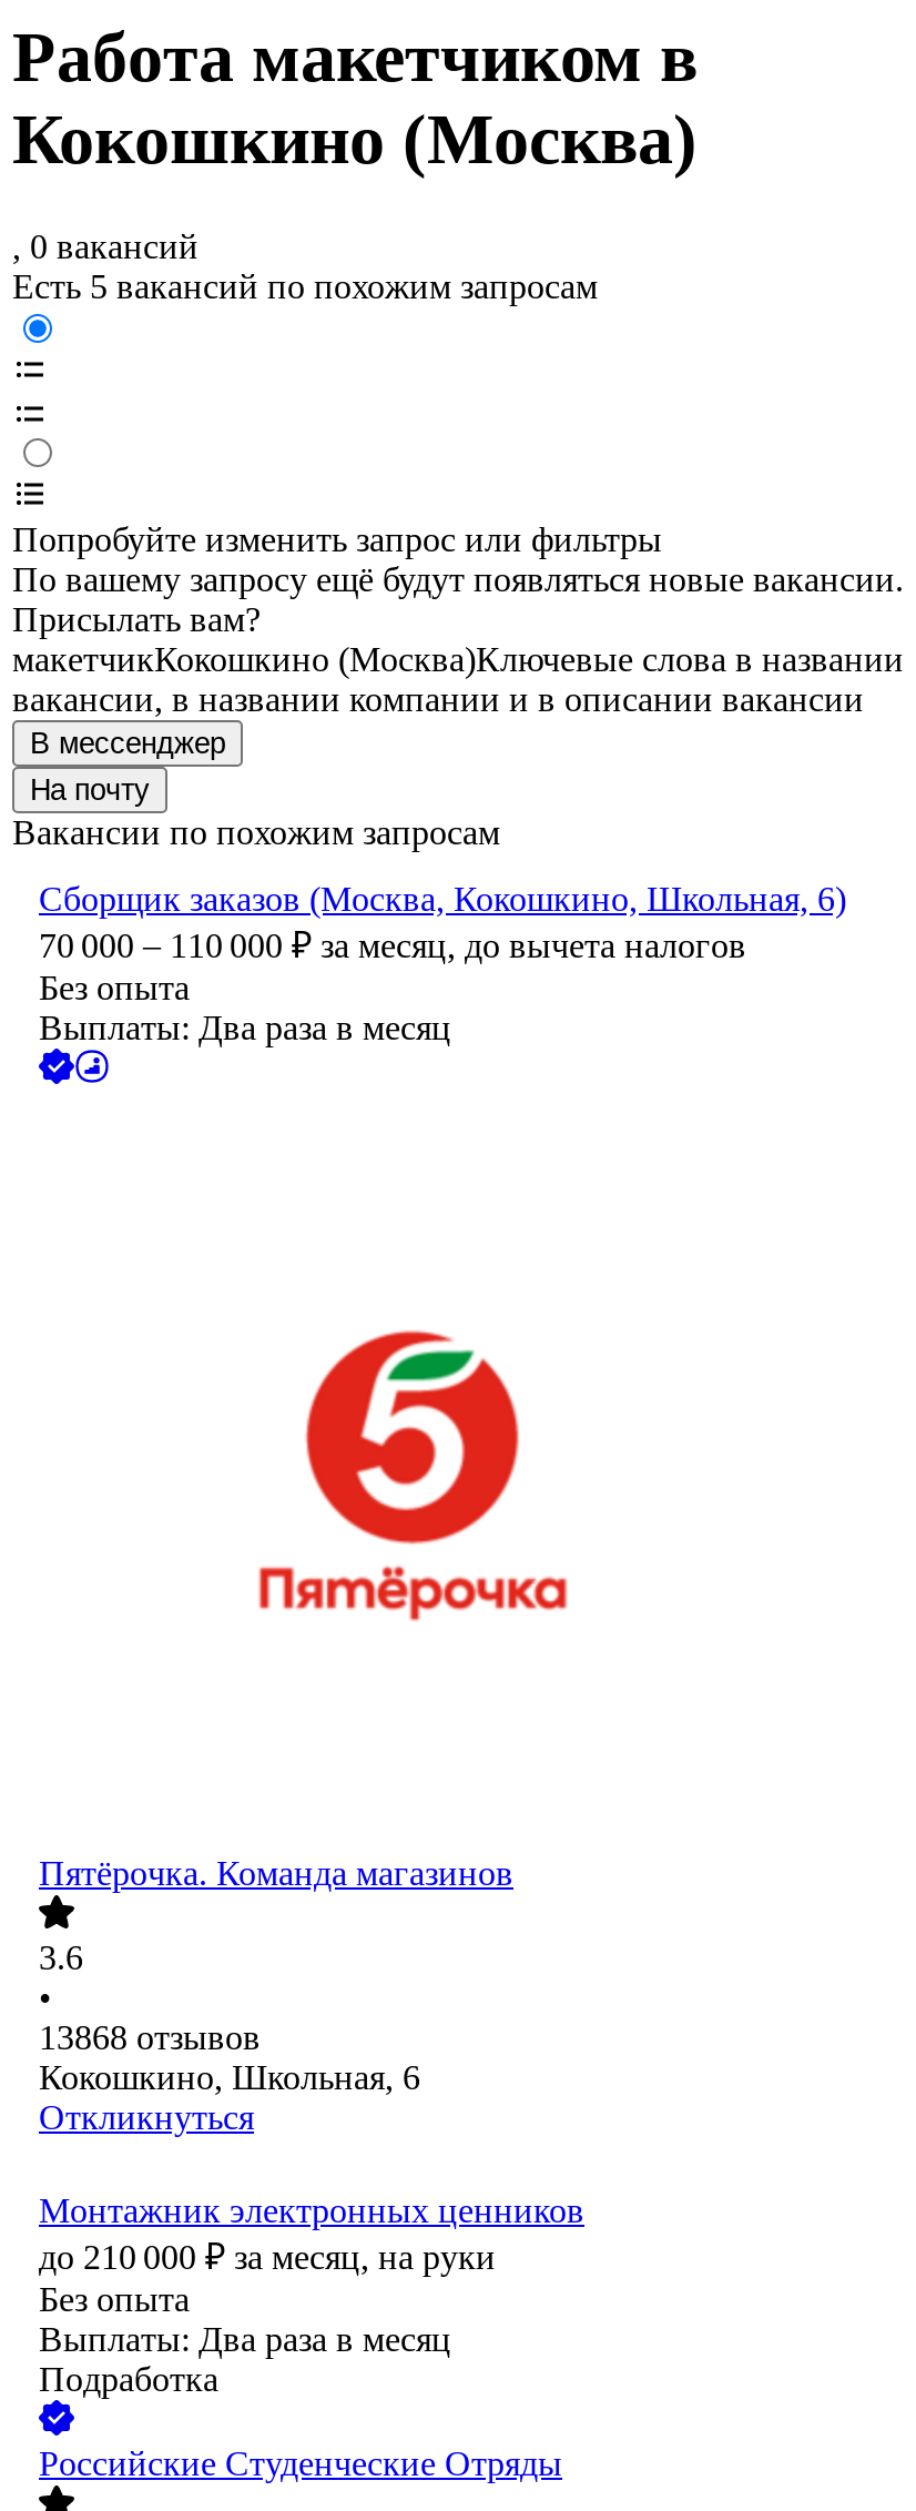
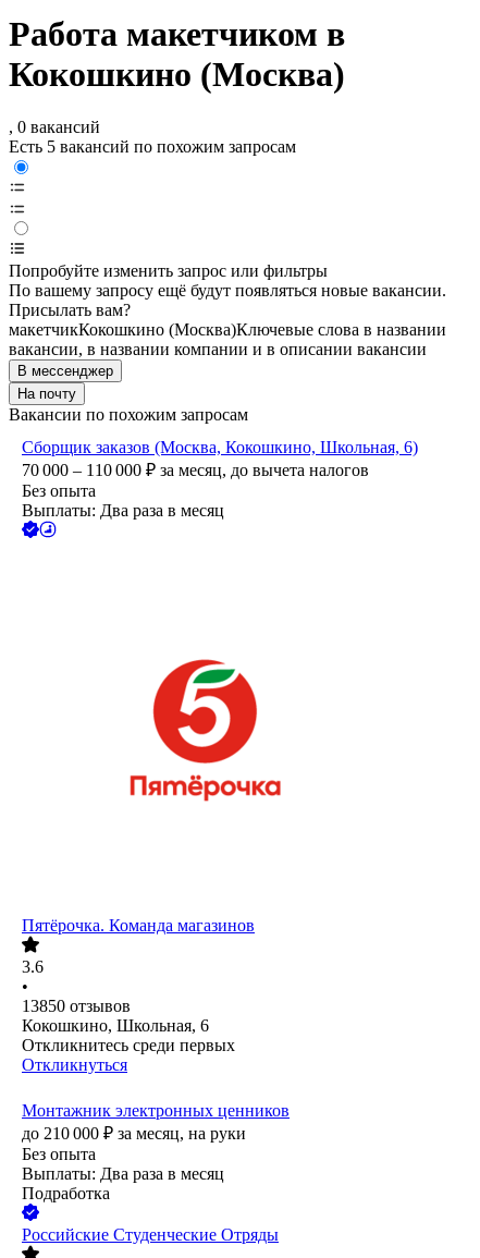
- 13868 отзывов
+ 13850 отзывов

+ Откликнитесь среди первых
